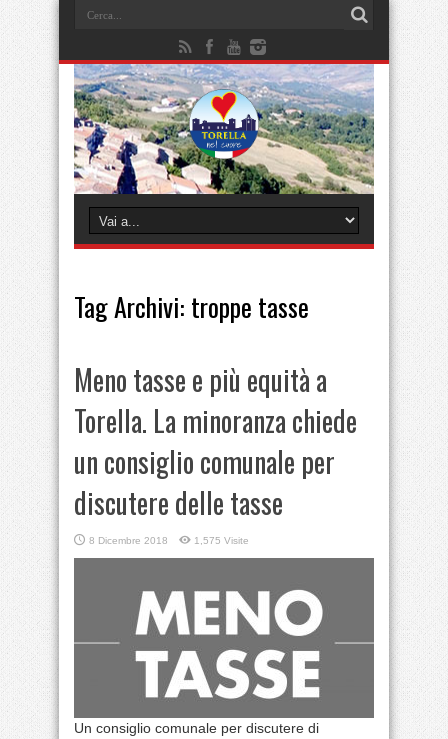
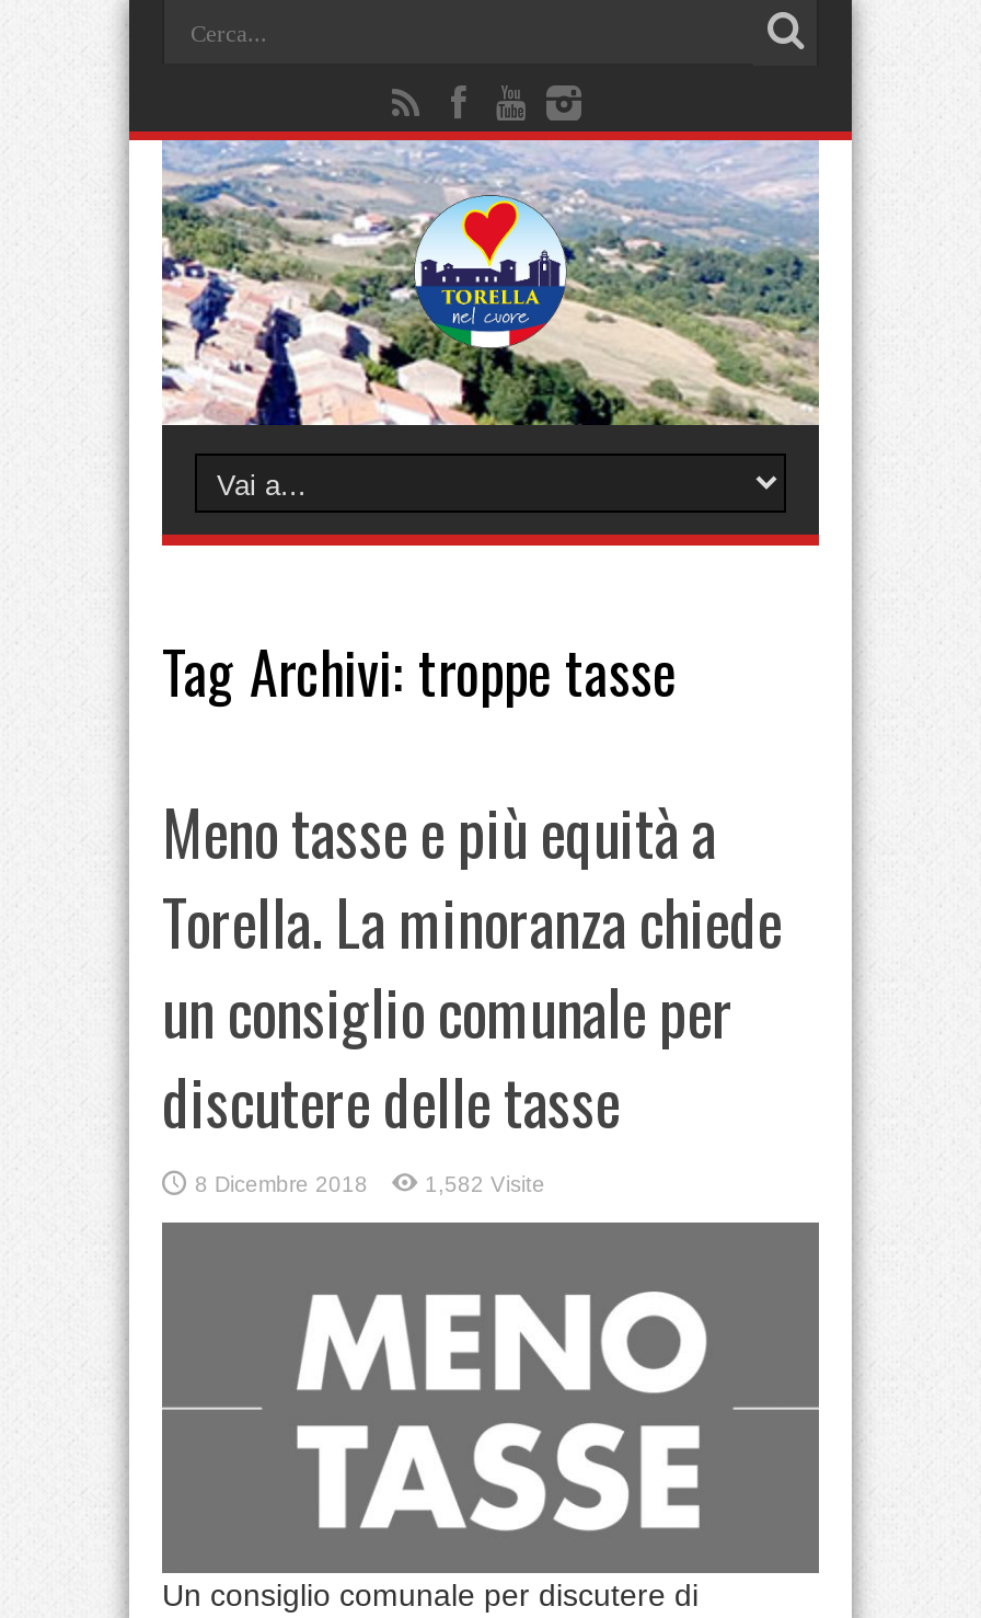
- 1,575 Visite
+ 1,582 Visite
